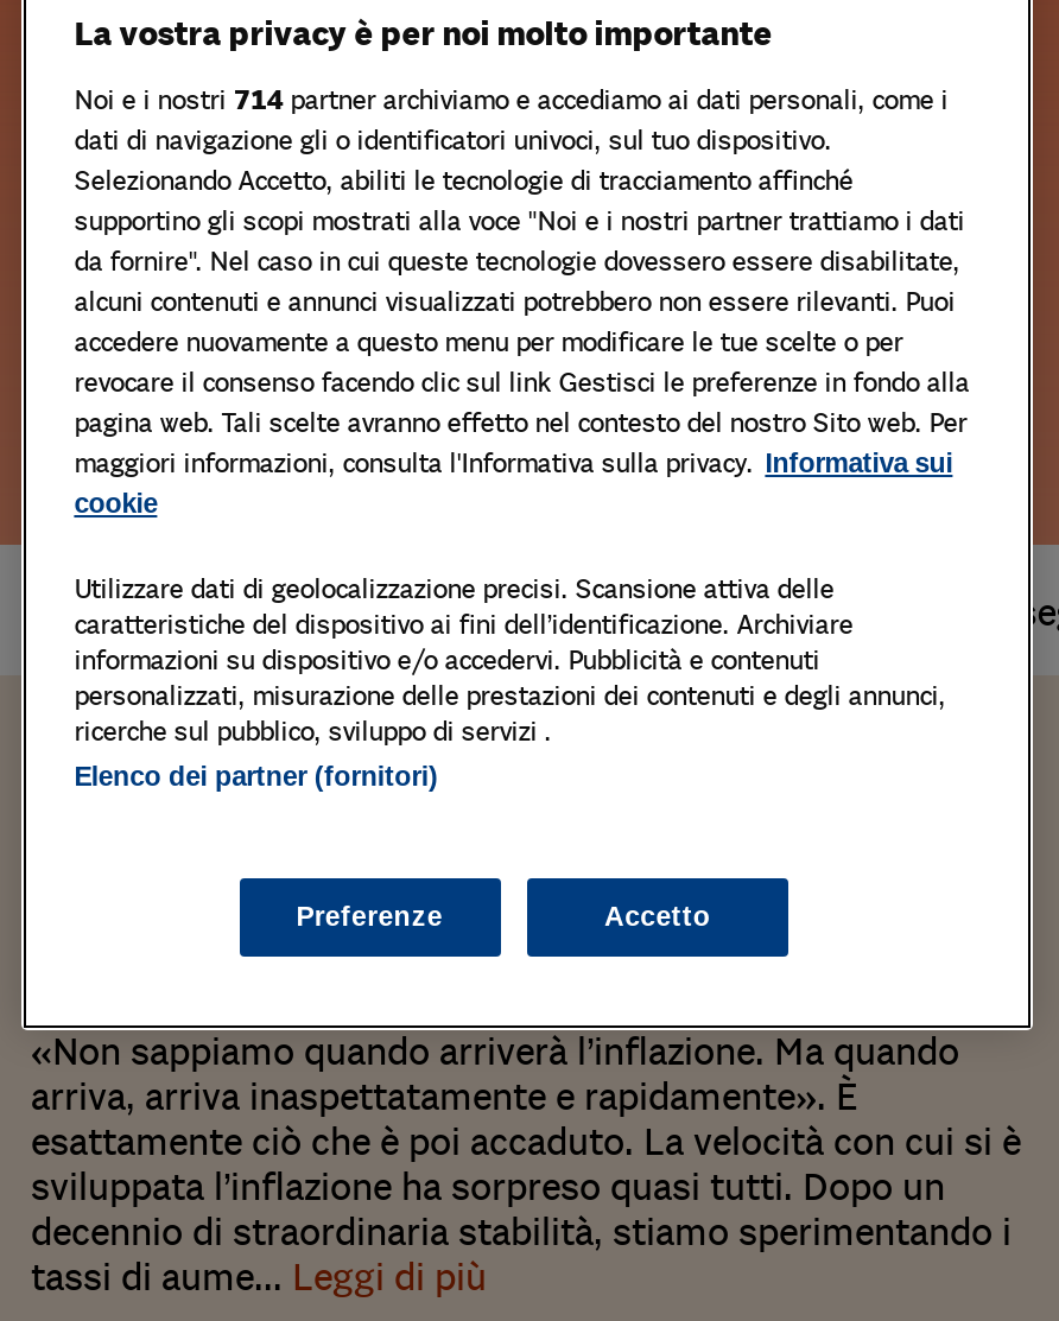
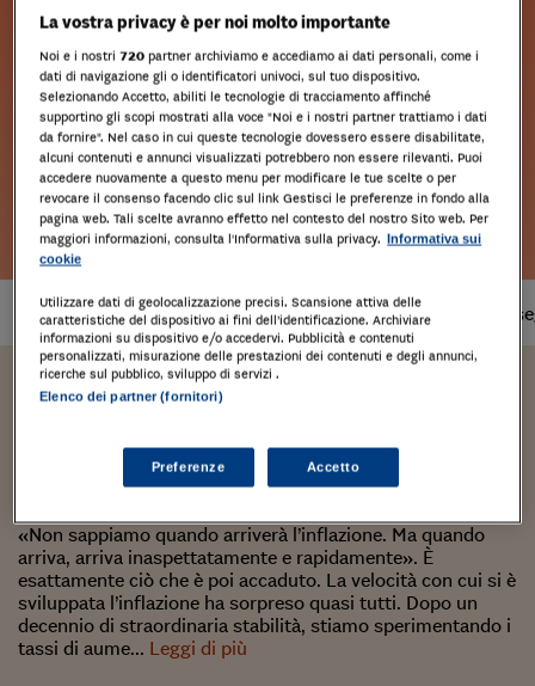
- Noi e i nostri 714 partner archiviamo e accediamo ai dati personali, come i
+ Noi e i nostri 720 partner archiviamo e accediamo ai dati personali, come i
